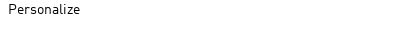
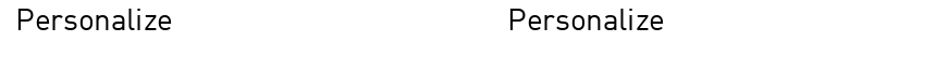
+ Personalize
